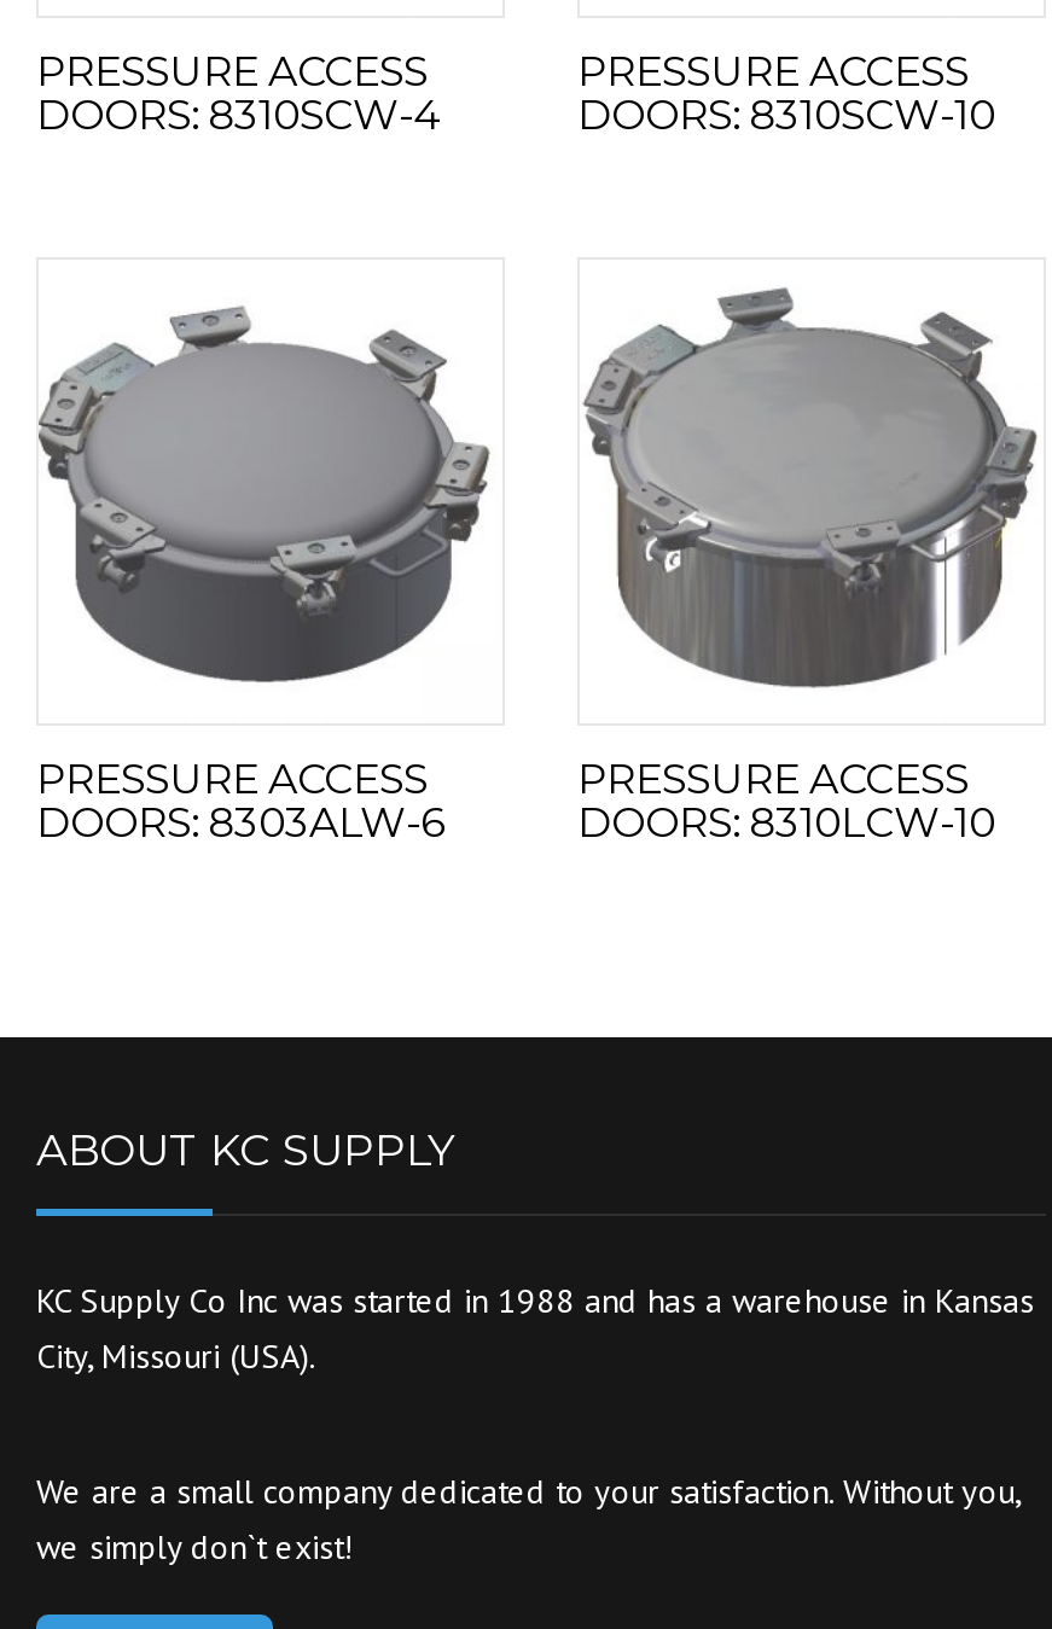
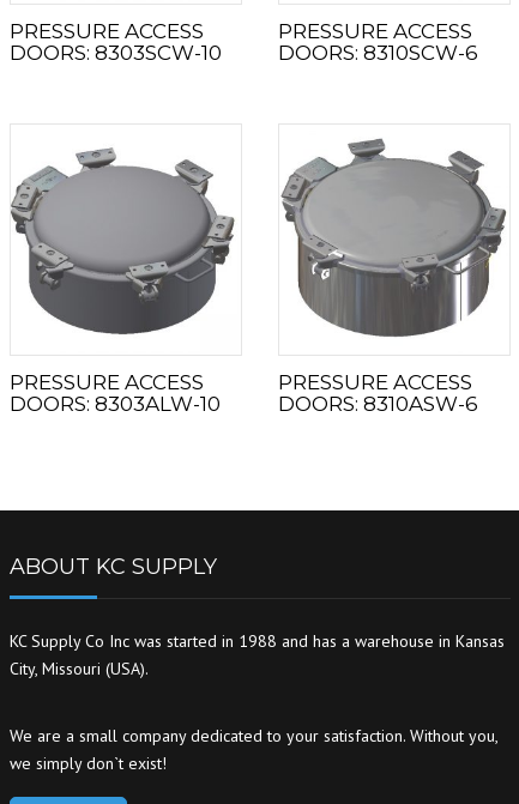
- DOORS: 8310SCW-4
+ DOORS: 8303SCW-10

- DOORS: 8310SCW-10
+ DOORS: 8310SCW-6

- DOORS: 8303ALW-6
+ DOORS: 8303ALW-10

- DOORS: 8310LCW-10
+ DOORS: 8310ASW-6
